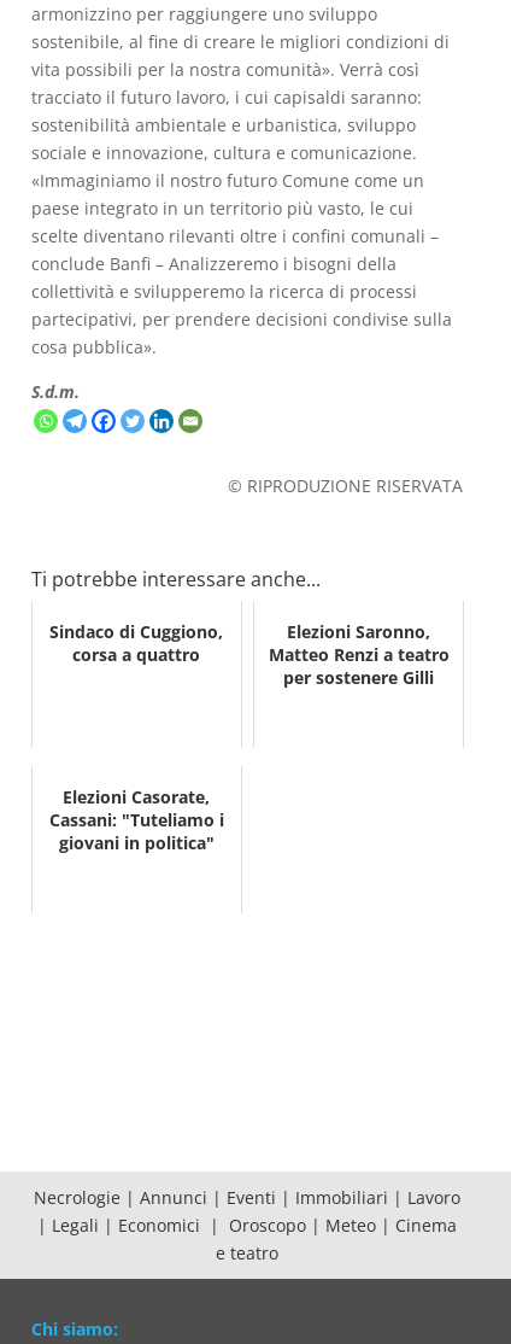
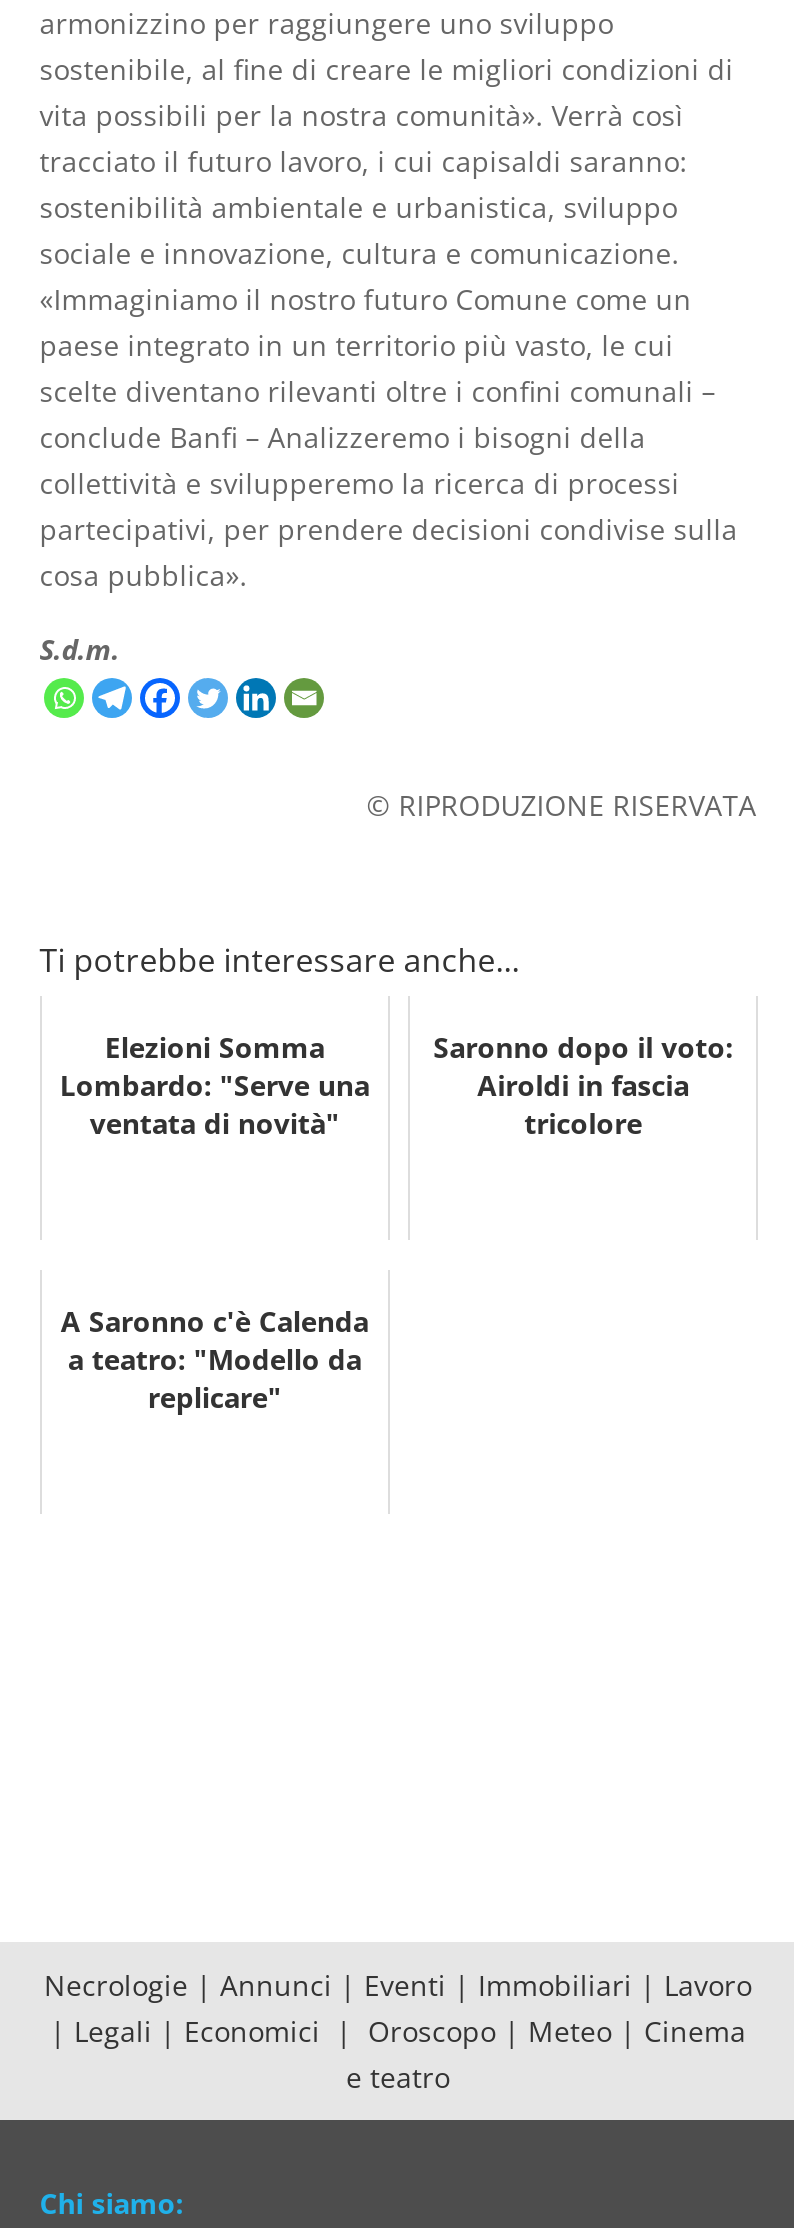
- Sindaco di Cuggiono,
- corsa a quattro
+ Elezioni Somma
+ Lombardo: "Serve una
+ ventata di novità"

- Elezioni Saronno,
- Matteo Renzi a teatro
- per sostenere Gilli
+ Saronno dopo il voto:
+ Airoldi in fascia
+ tricolore

- Elezioni Casorate,
- Cassani: "Tuteliamo i
- giovani in politica"
+ A Saronno c'è Calenda
+ a teatro: "Modello da
+ replicare"
